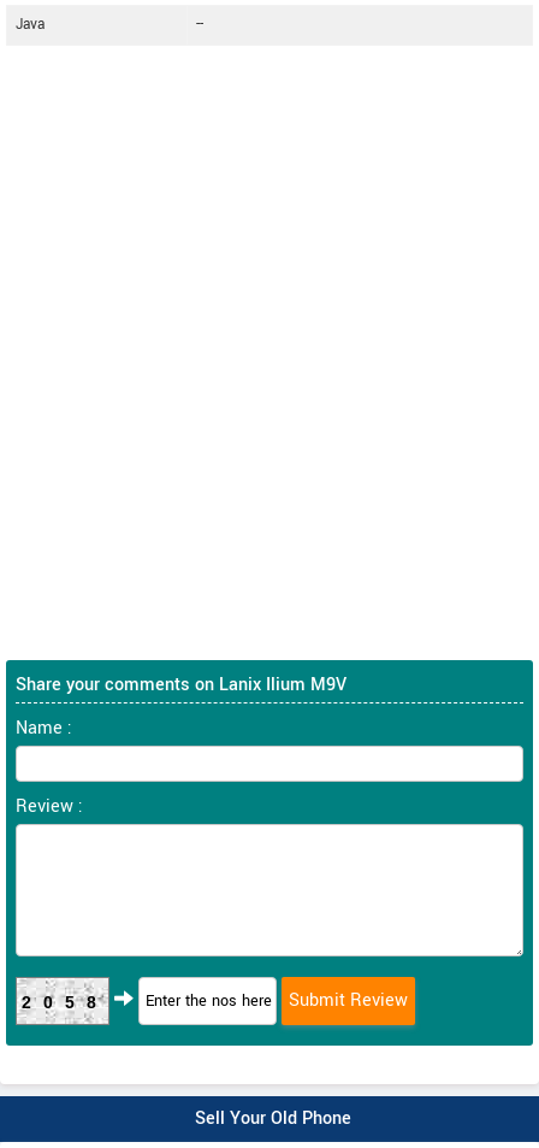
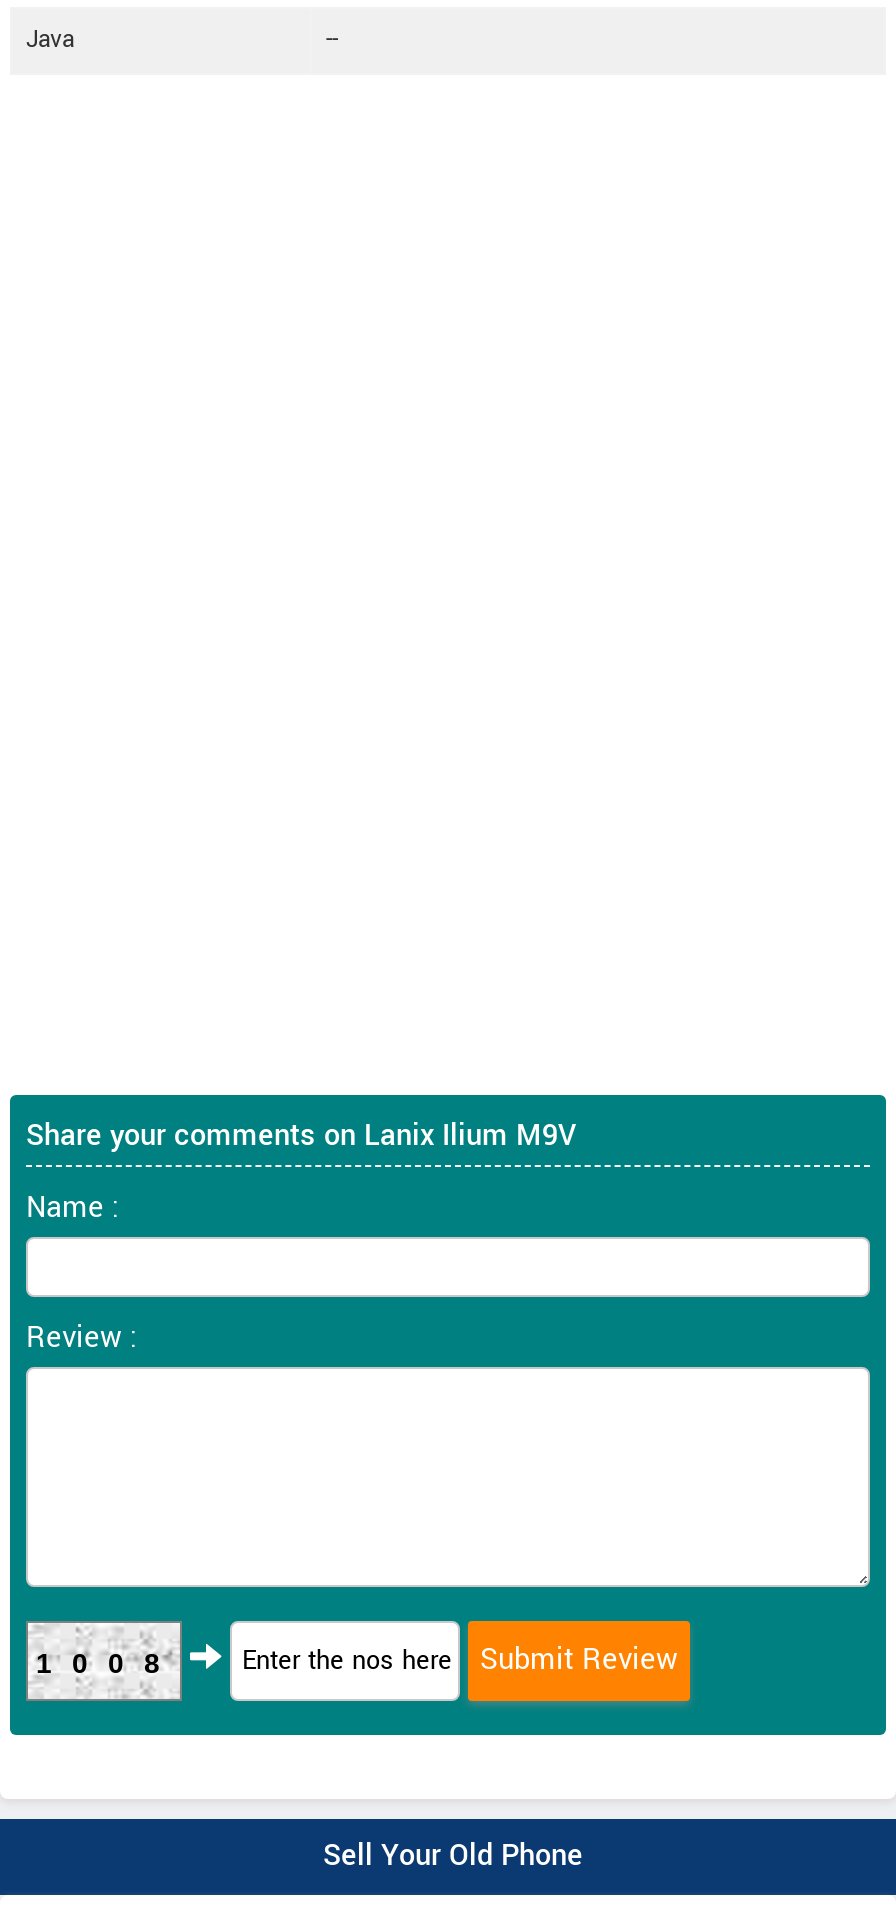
- 2058
+ 1008
